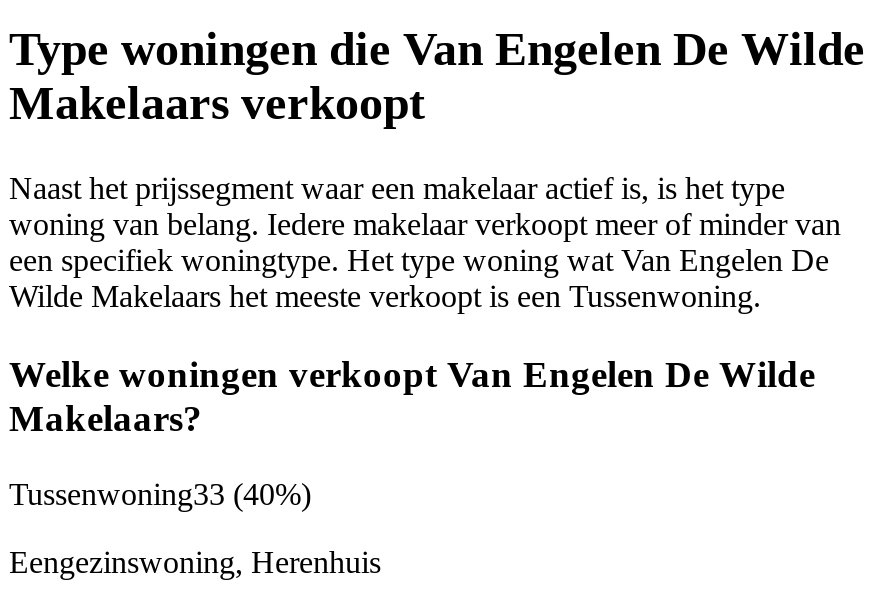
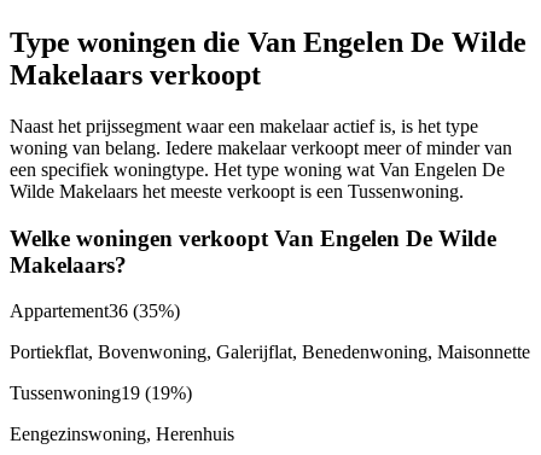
- Tussenwoning33 (40%)
+ Appartement36 (35%)
+ Portiekflat, Bovenwoning, Galerijflat, Benedenwoning, Maisonnette
+ Tussenwoning19 (19%)
